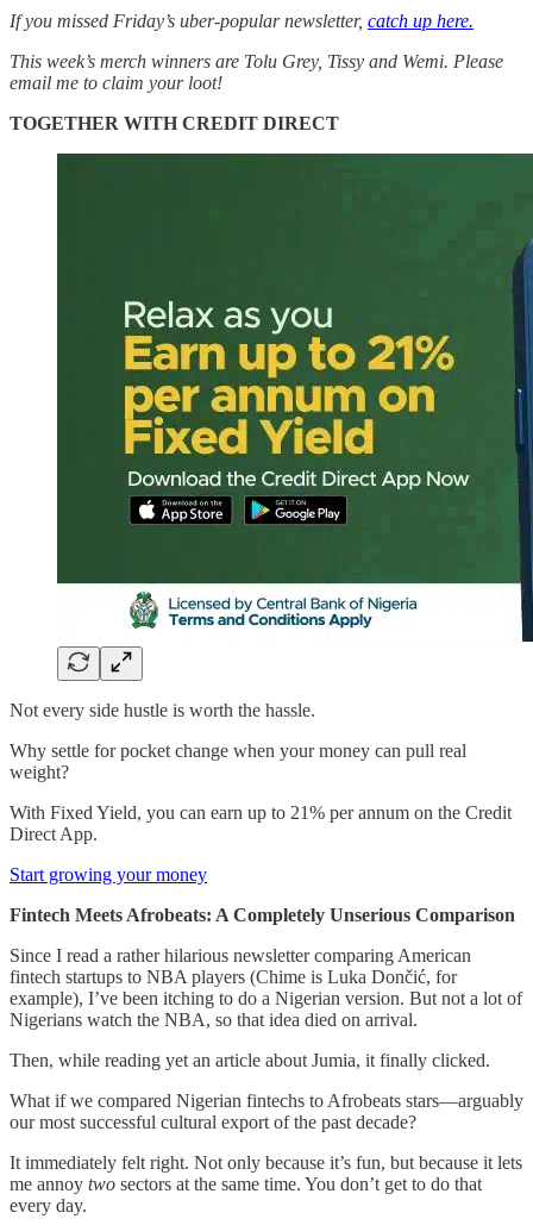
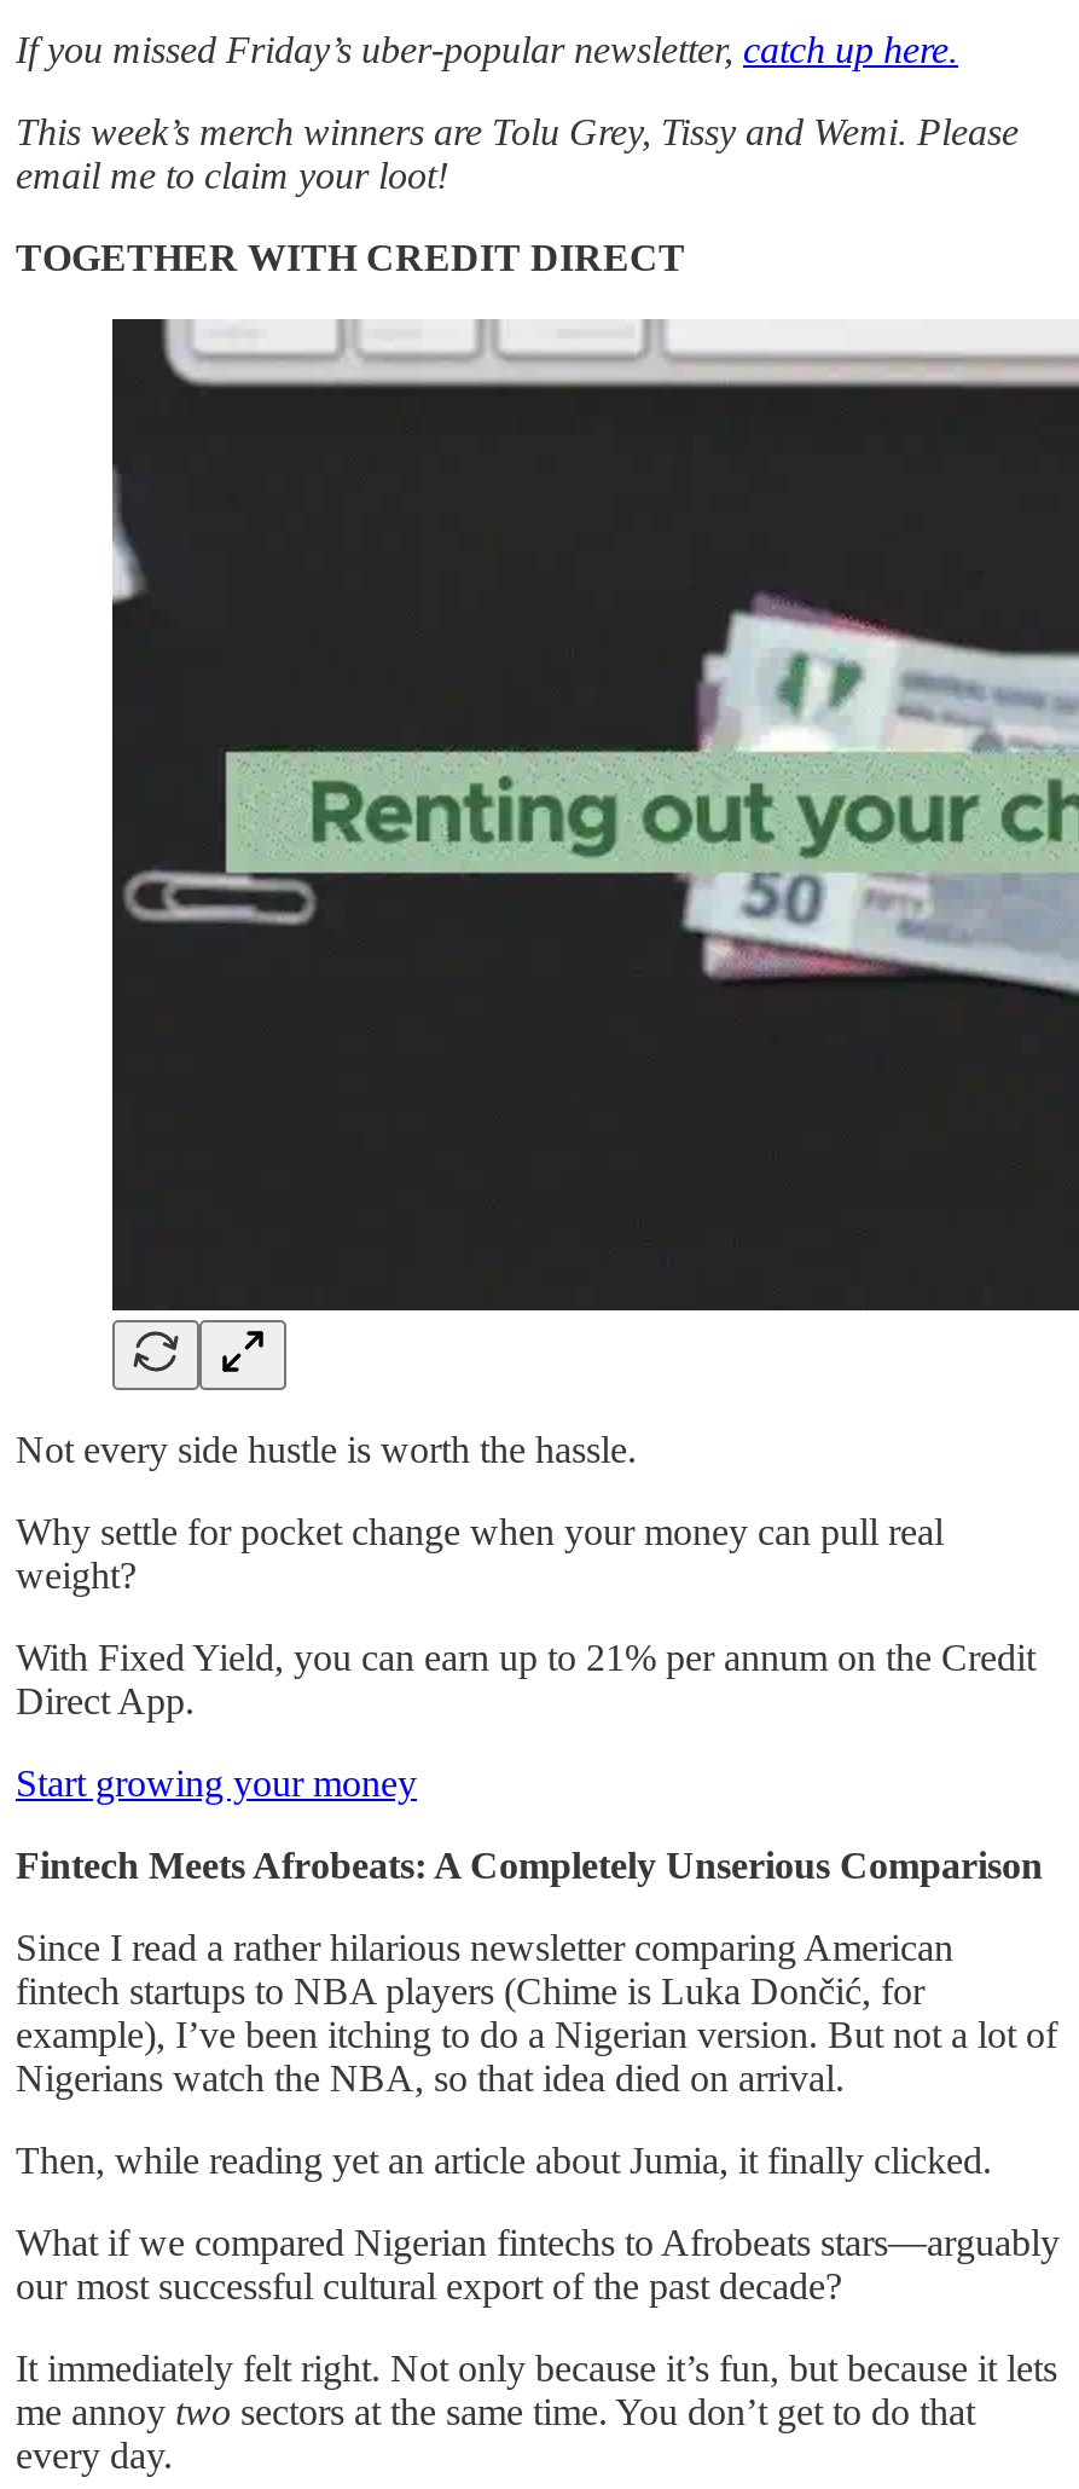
- [image]
+ [image]
